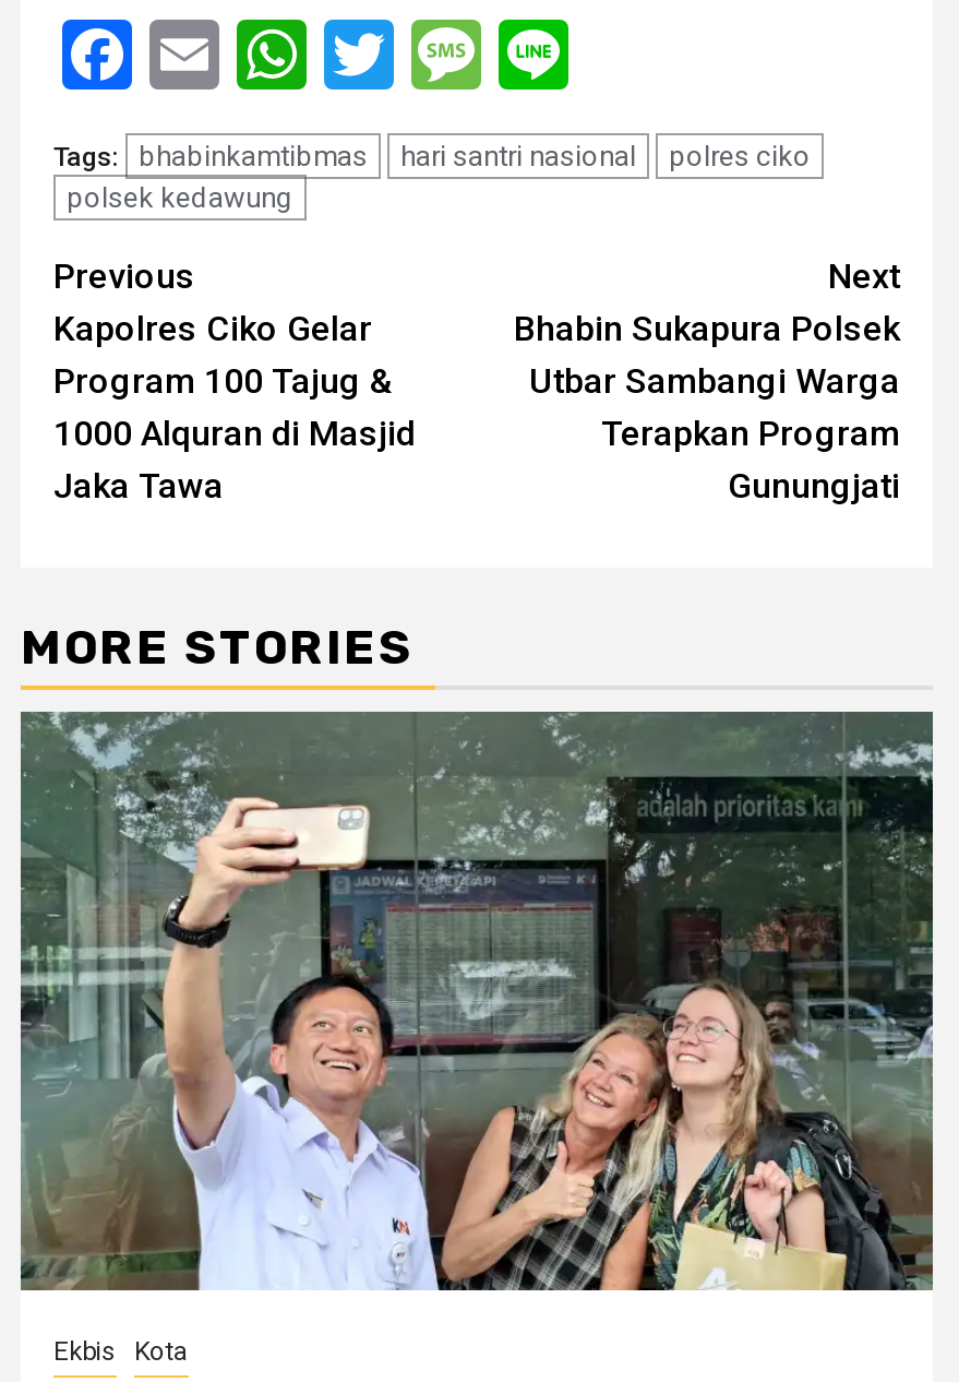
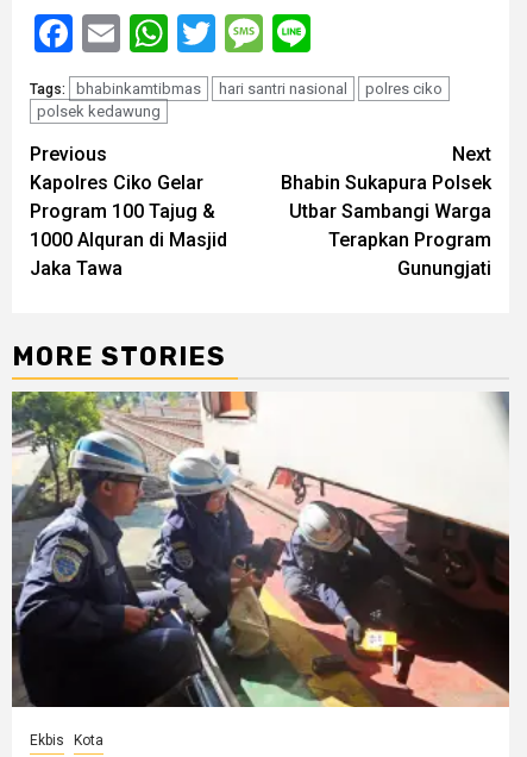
- [image]
+ [image]
